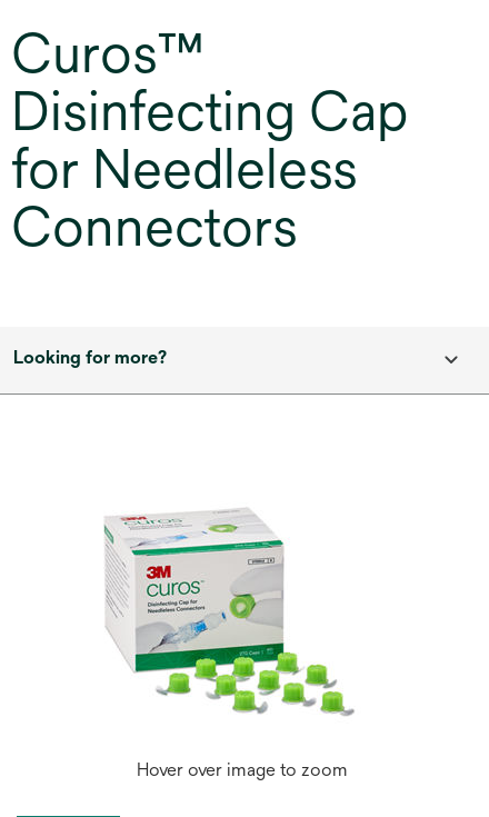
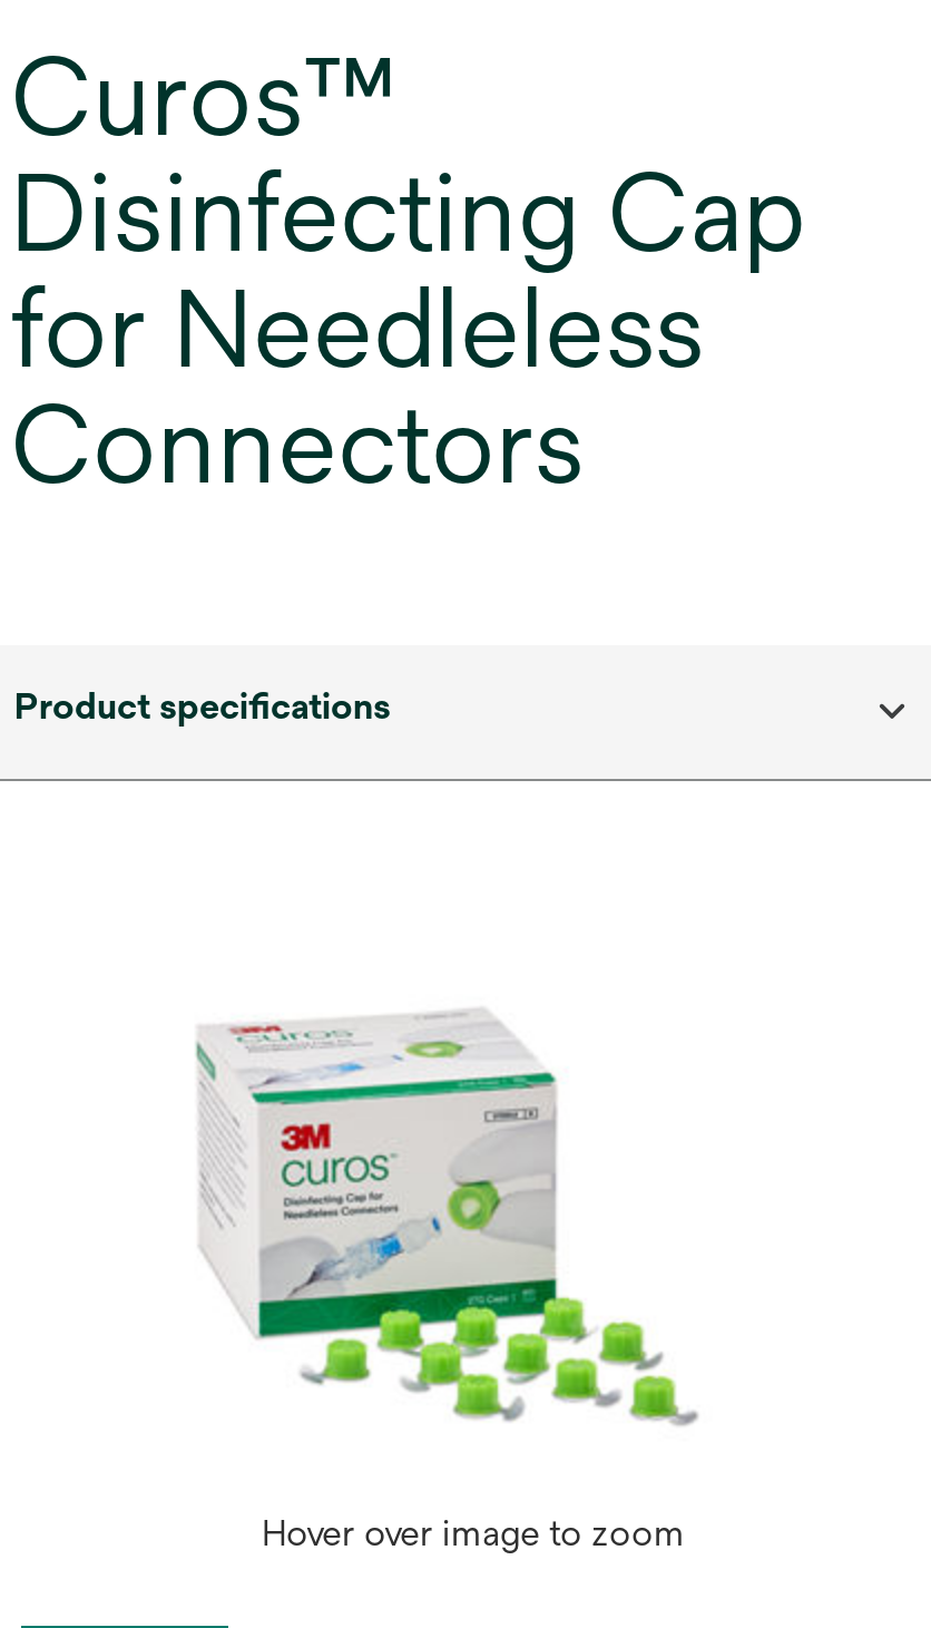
- Looking for more?
+ Product specifications
